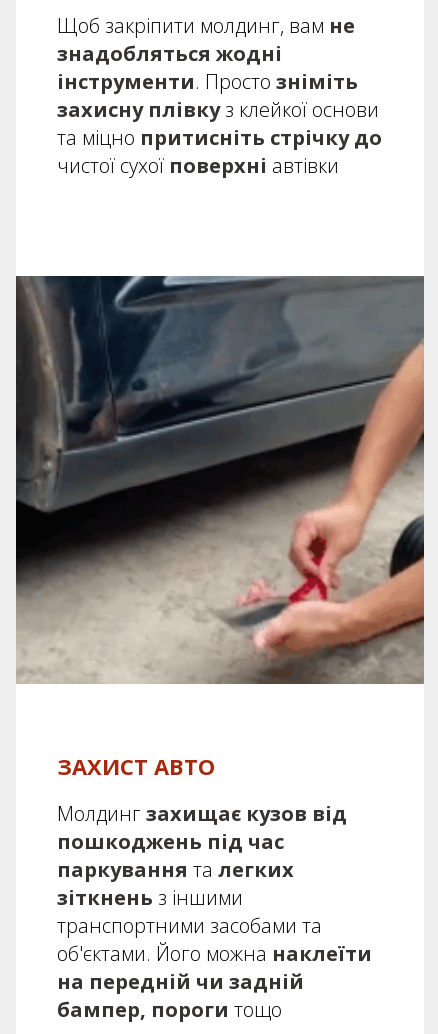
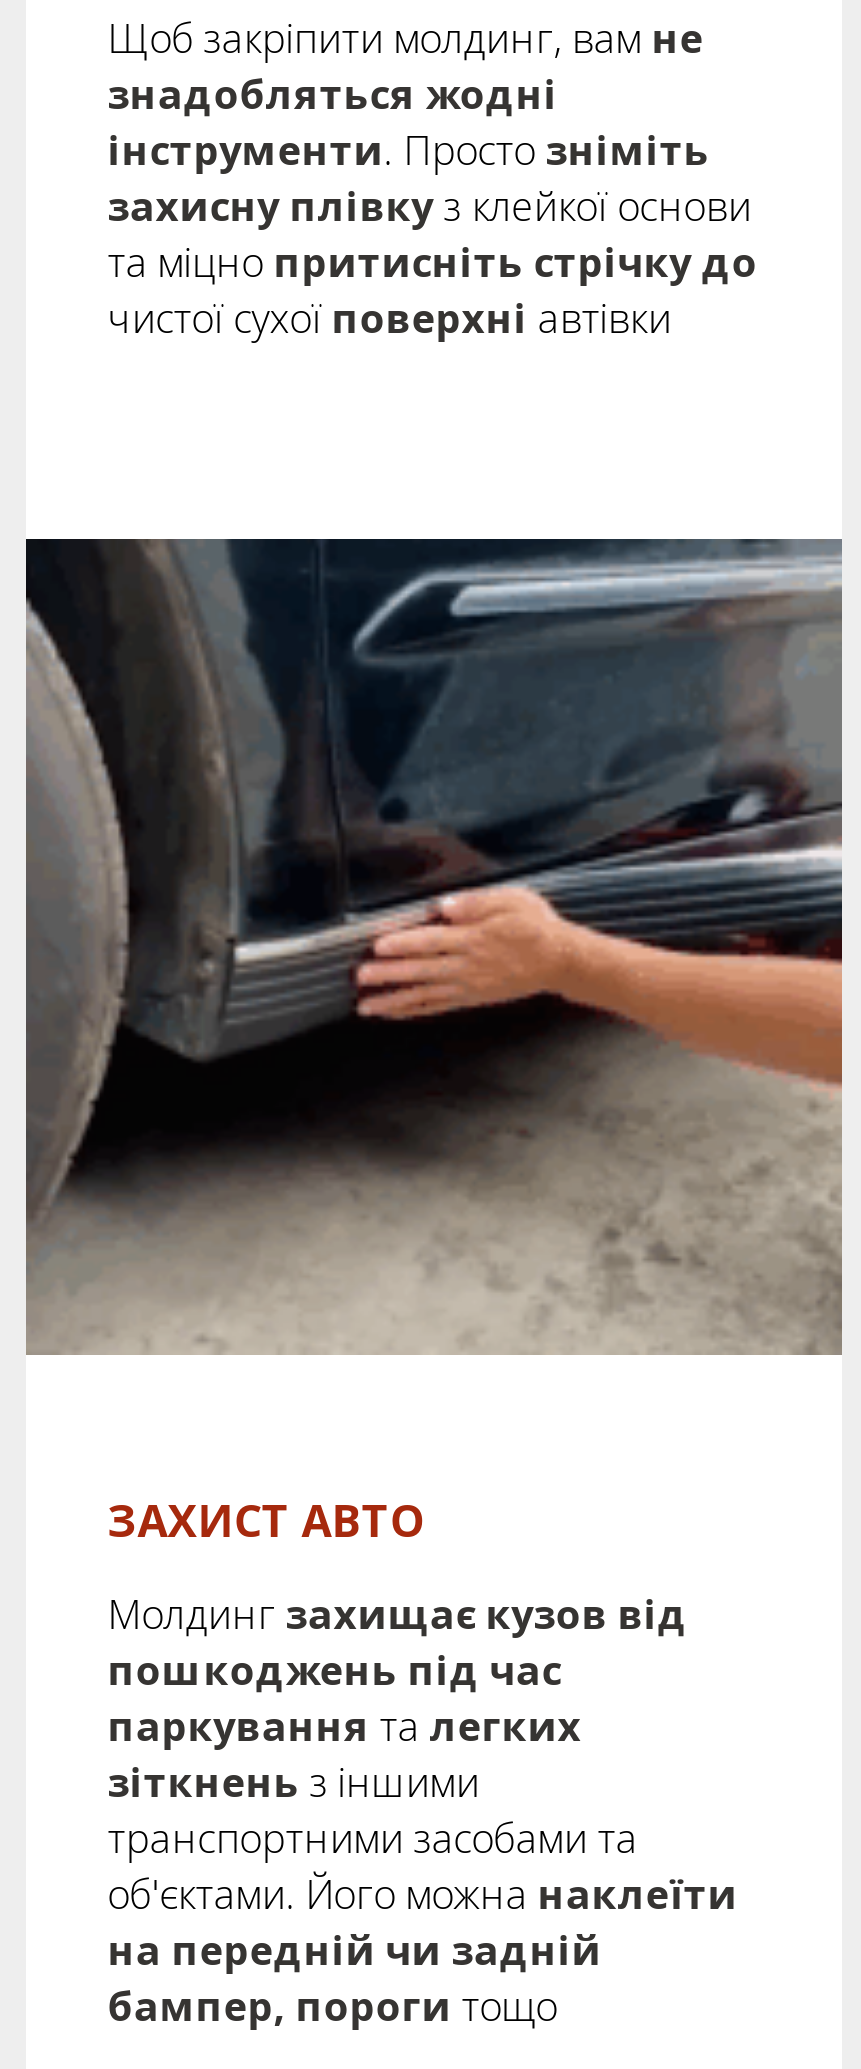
- [image]
+ [image]
